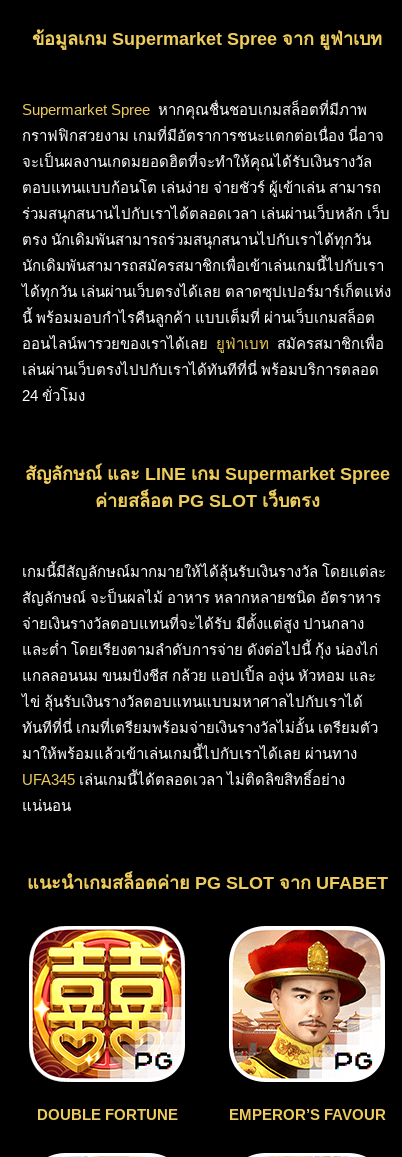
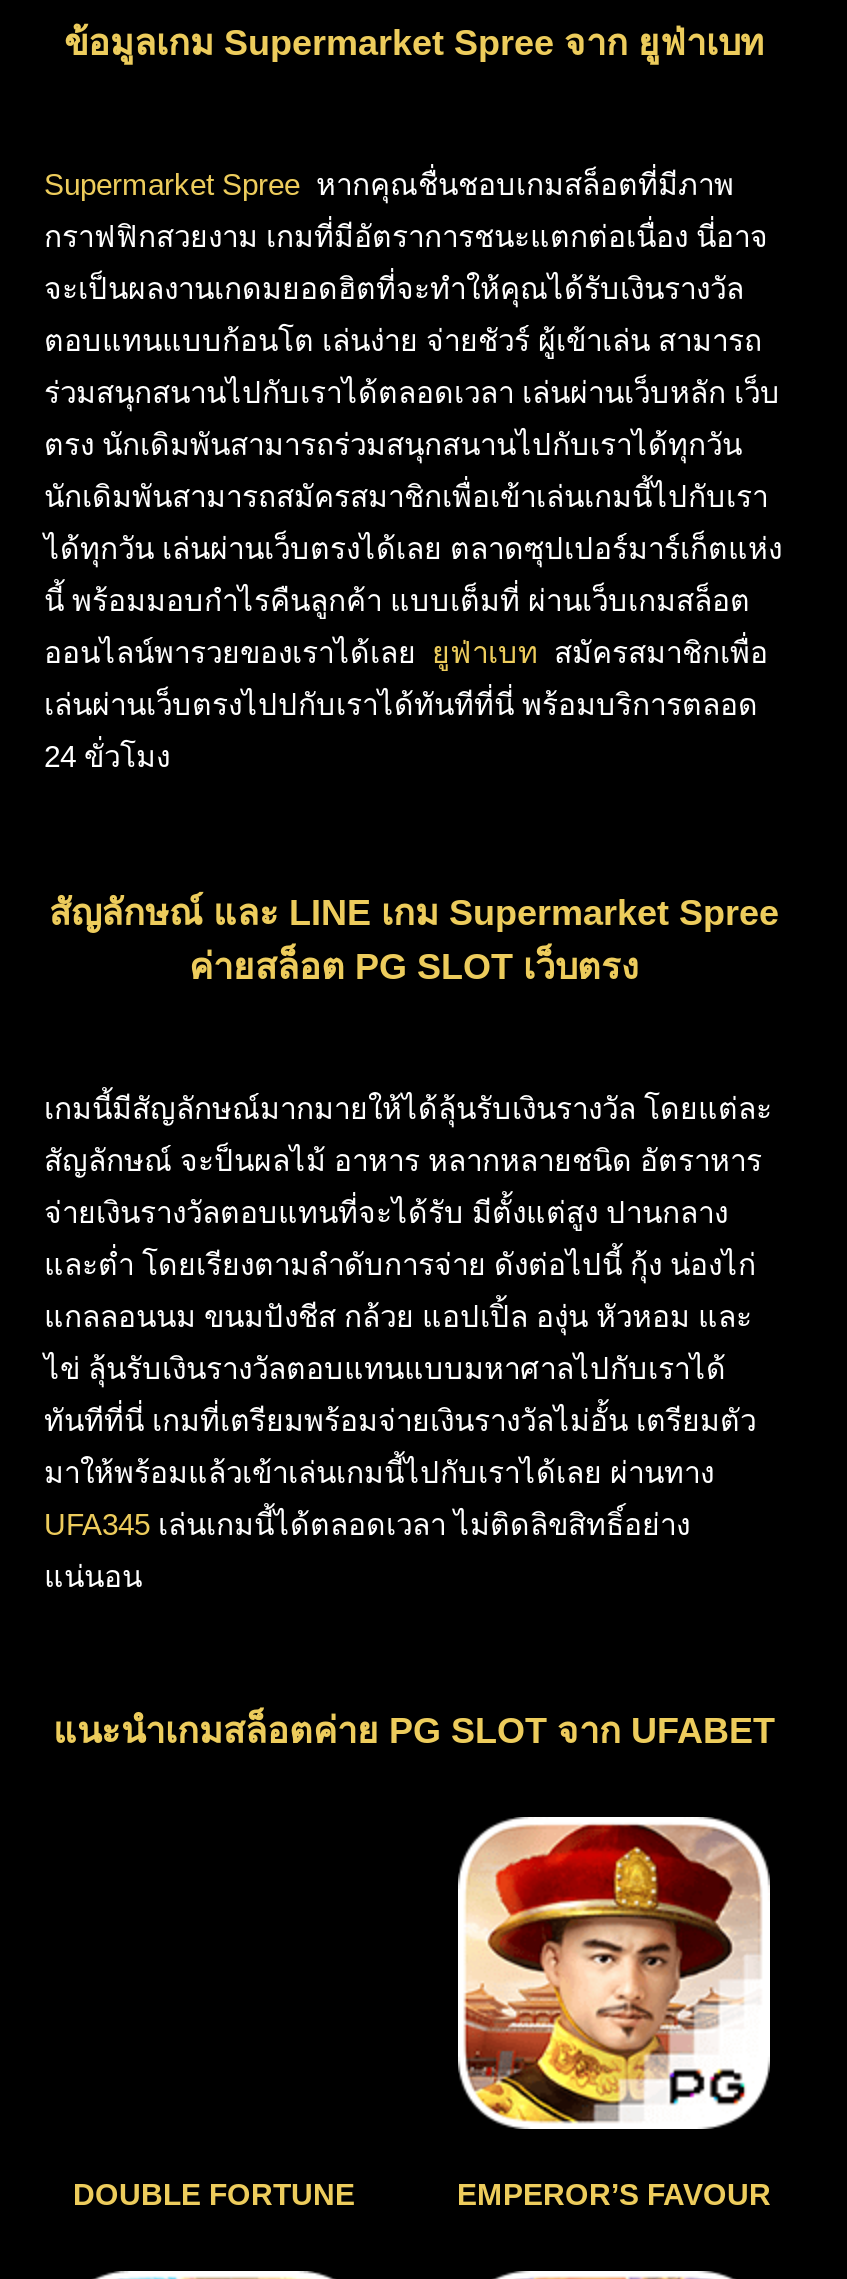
- [image]
